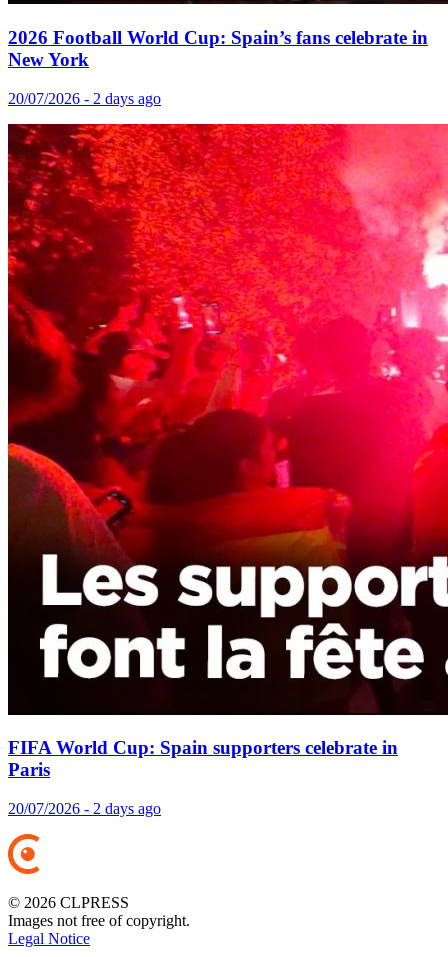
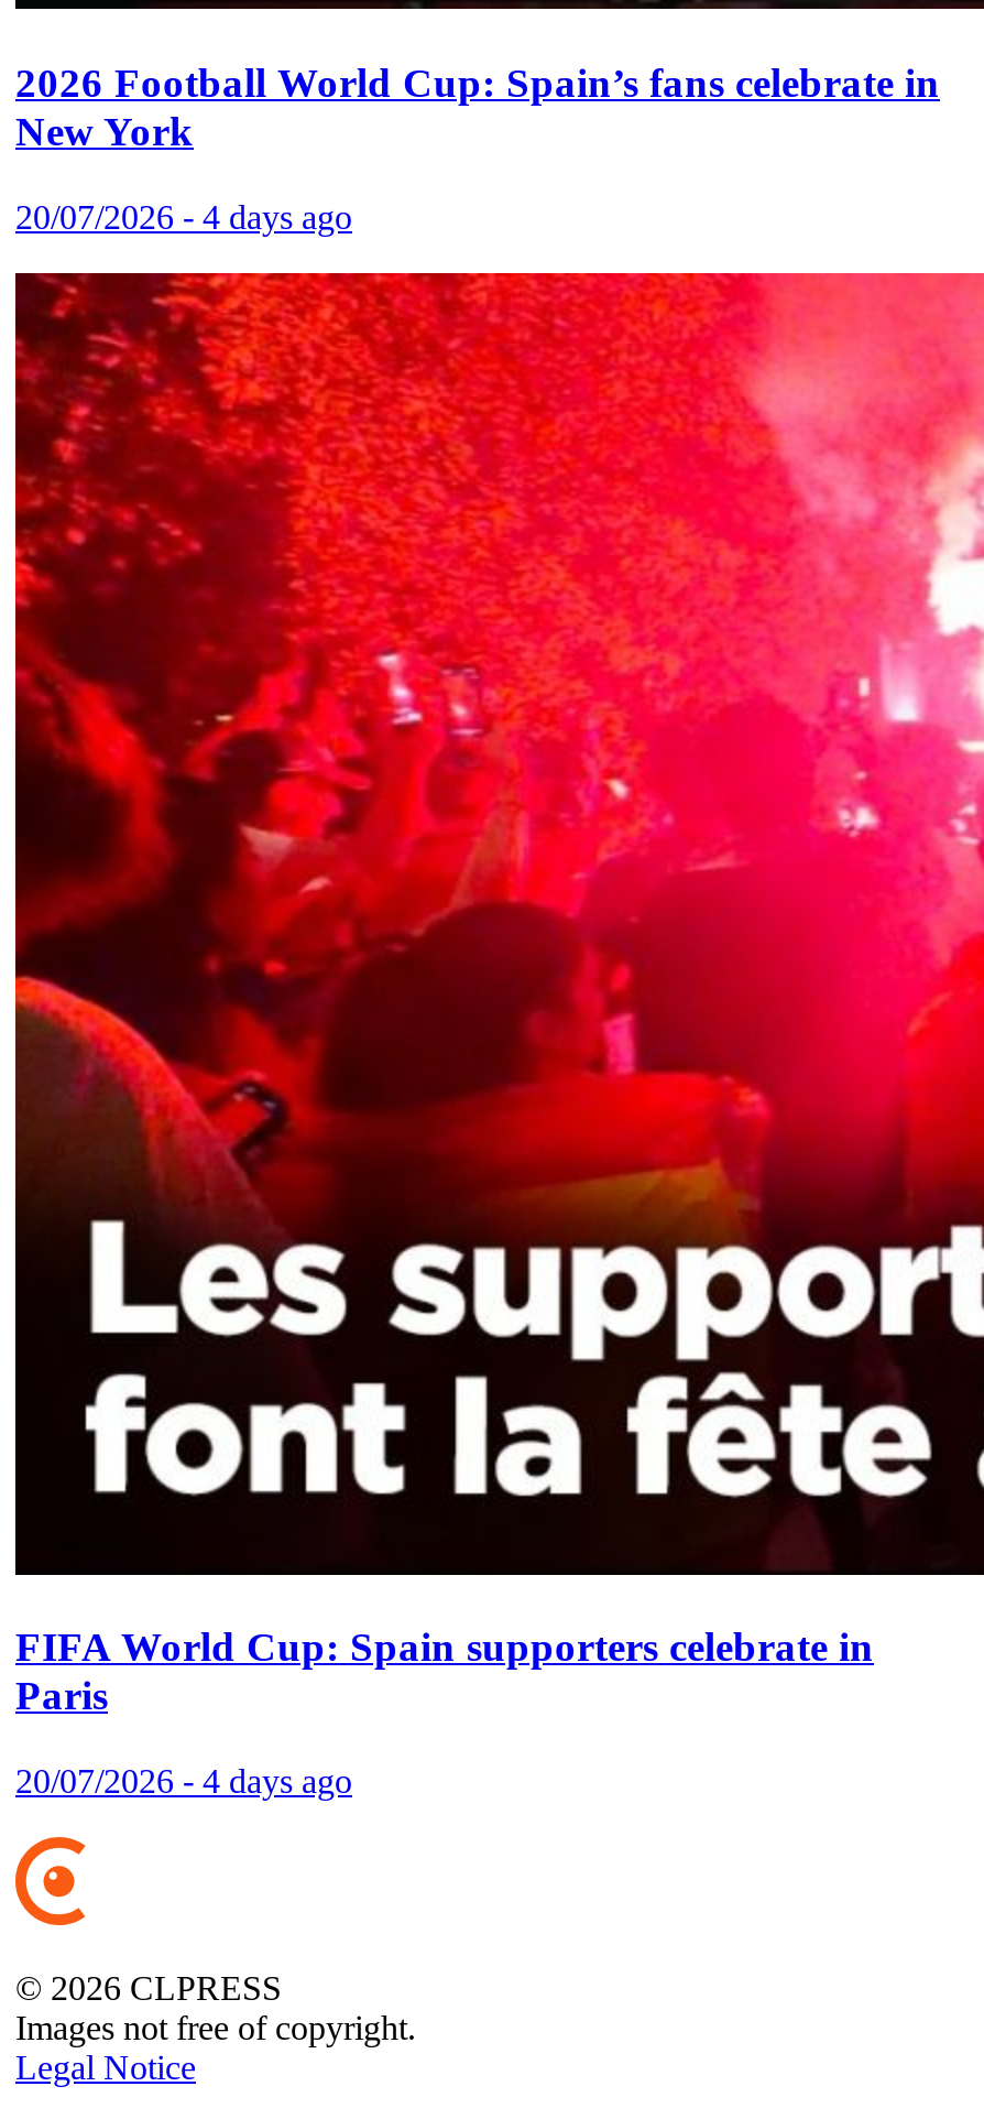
- 20/07/2026 - 2 days ago
+ 20/07/2026 - 4 days ago

- 20/07/2026 - 2 days ago
+ 20/07/2026 - 4 days ago
